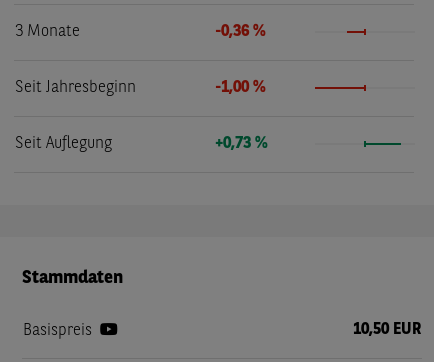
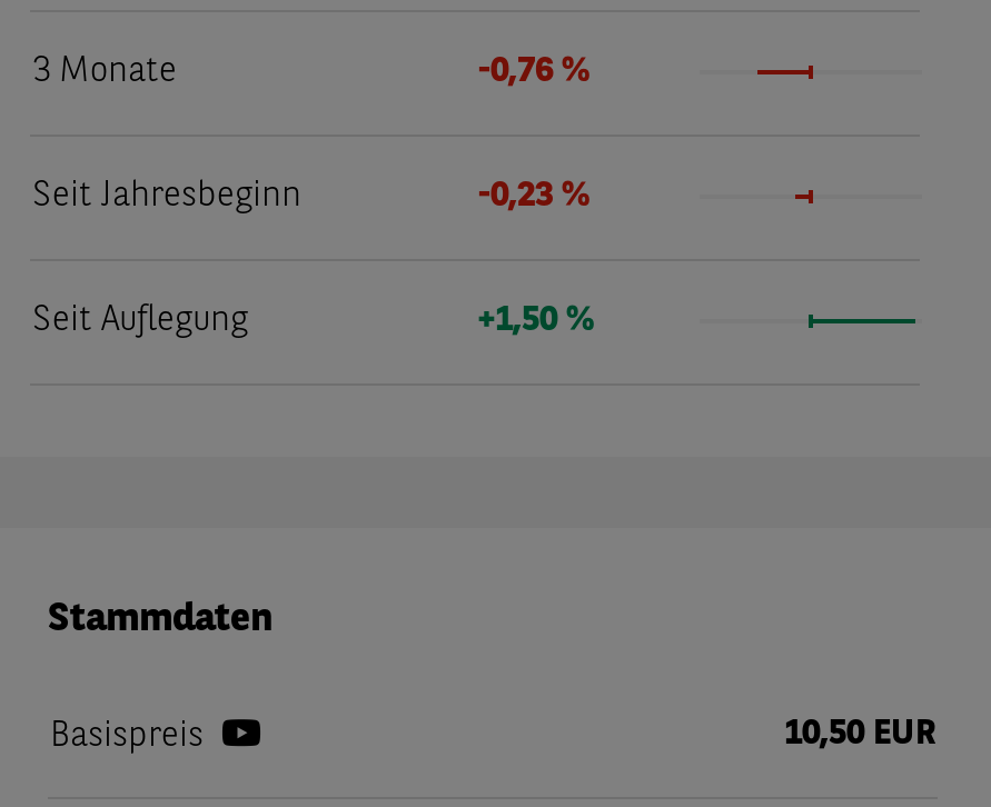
- -0,36 %
+ -0,76 %

- -1,00 %
+ -0,23 %

- +0,73 %
+ +1,50 %
